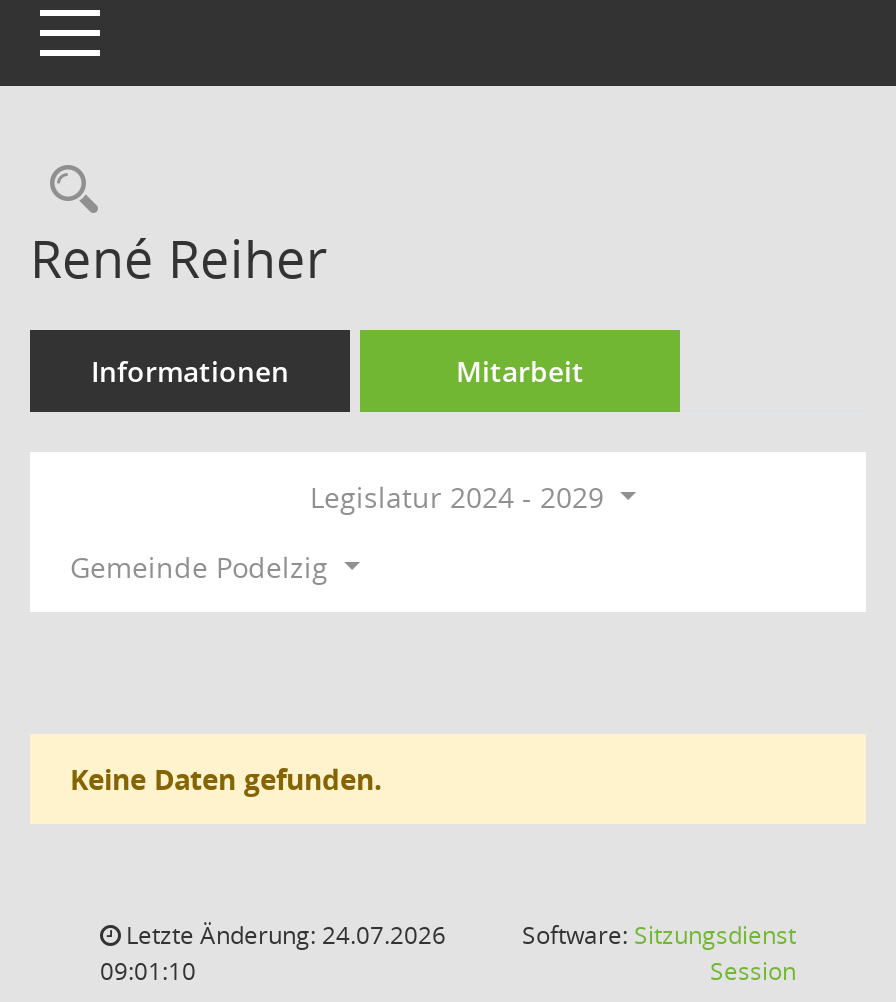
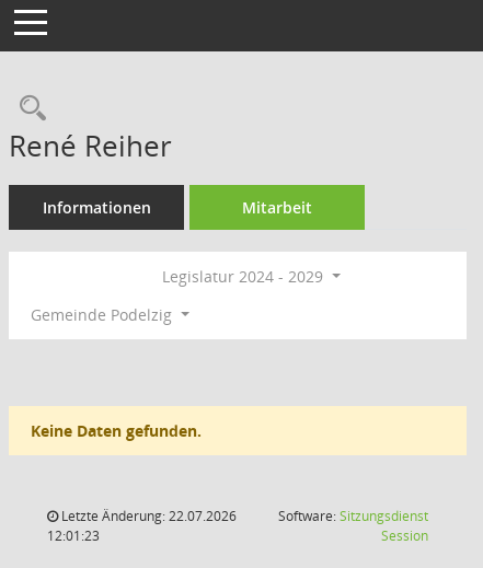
- Letzte Änderung: 24.07.2026
+ Letzte Änderung: 22.07.2026

- 09:01:10
+ 12:01:23
